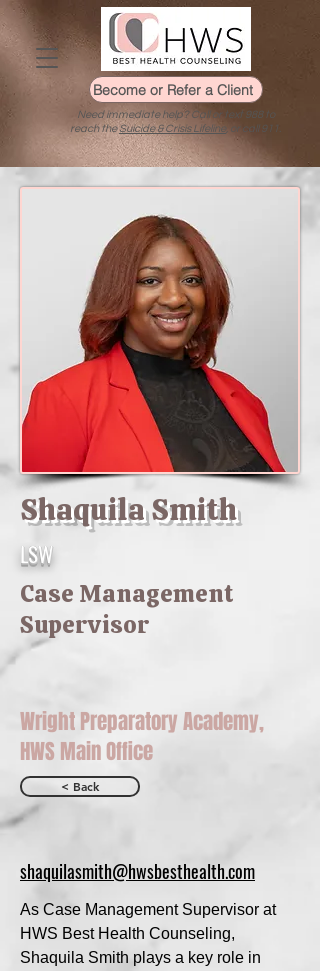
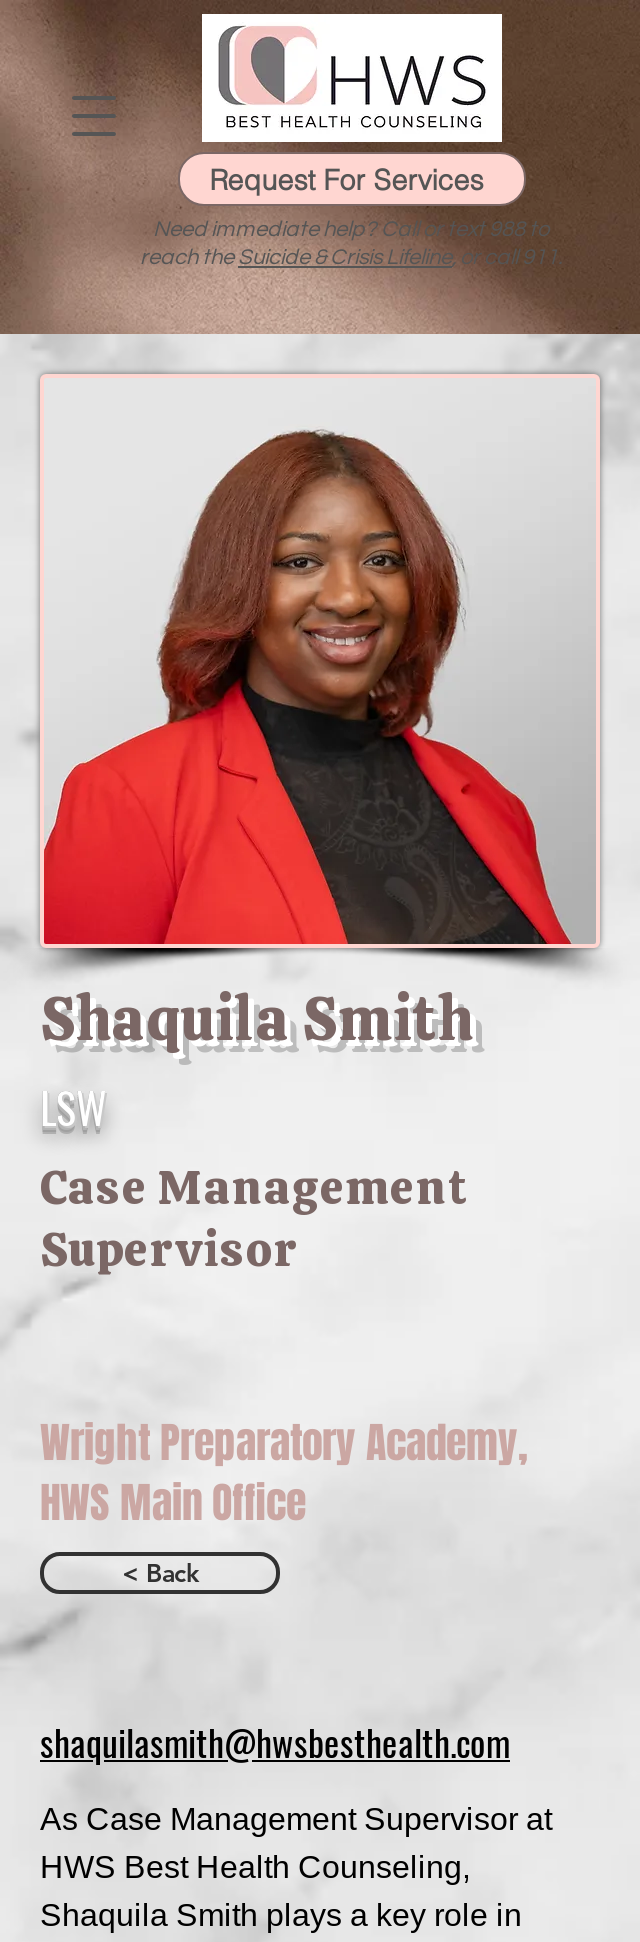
- Become or Refer a Client
+ Request For Services
